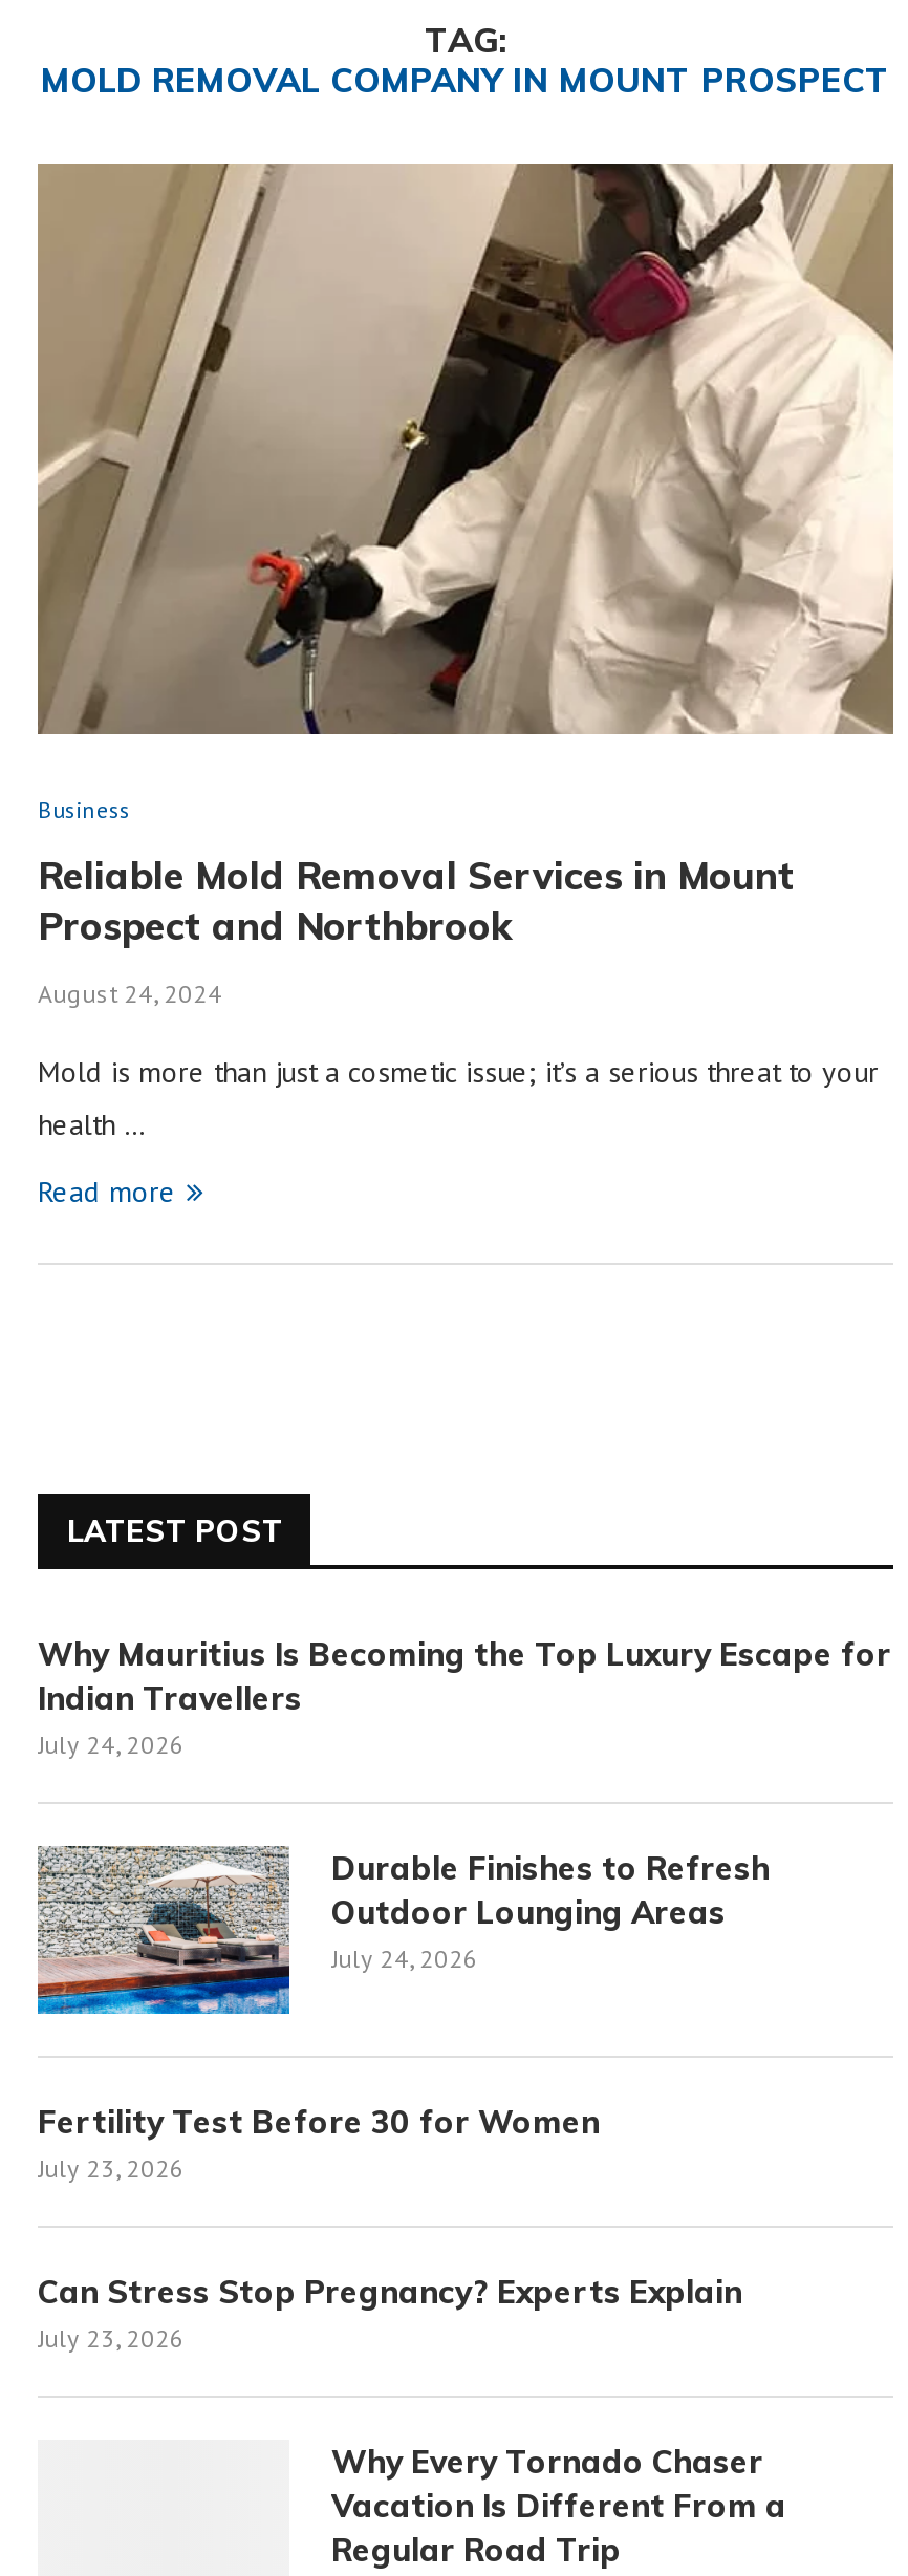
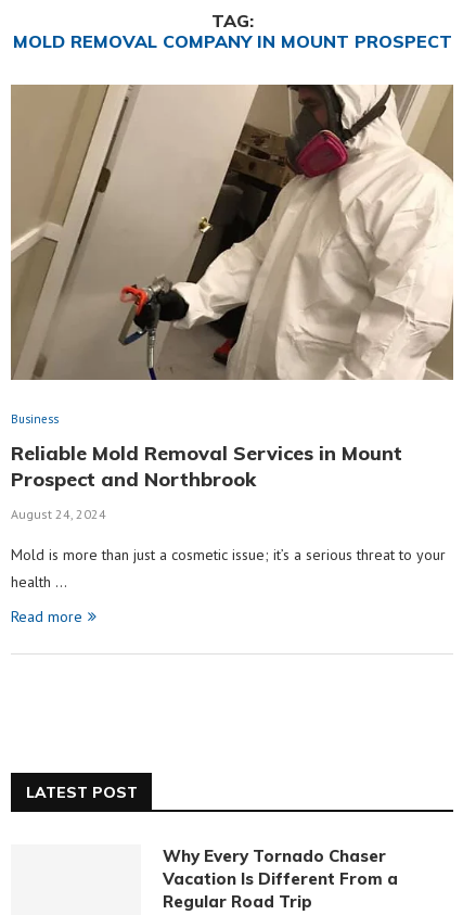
- [image]
- Why Mauritius Is Becoming the Top Luxury Escape for
- Indian Travellers
- July 24, 2026
- Durable Finishes to Refresh
- Outdoor Lounging Areas
- July 24, 2026

- Fertility Test Before 30 for Women
- July 23, 2026
- Can Stress Stop Pregnancy? Experts Explain
- July 23, 2026
